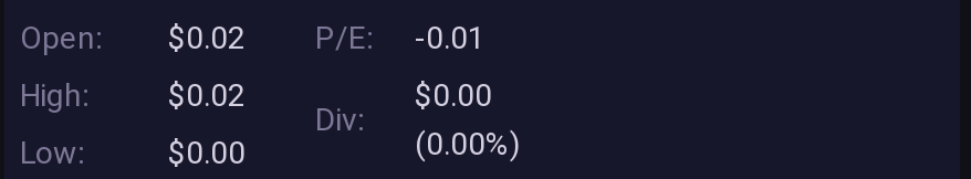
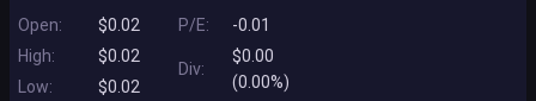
- $0.00
+ $0.02
